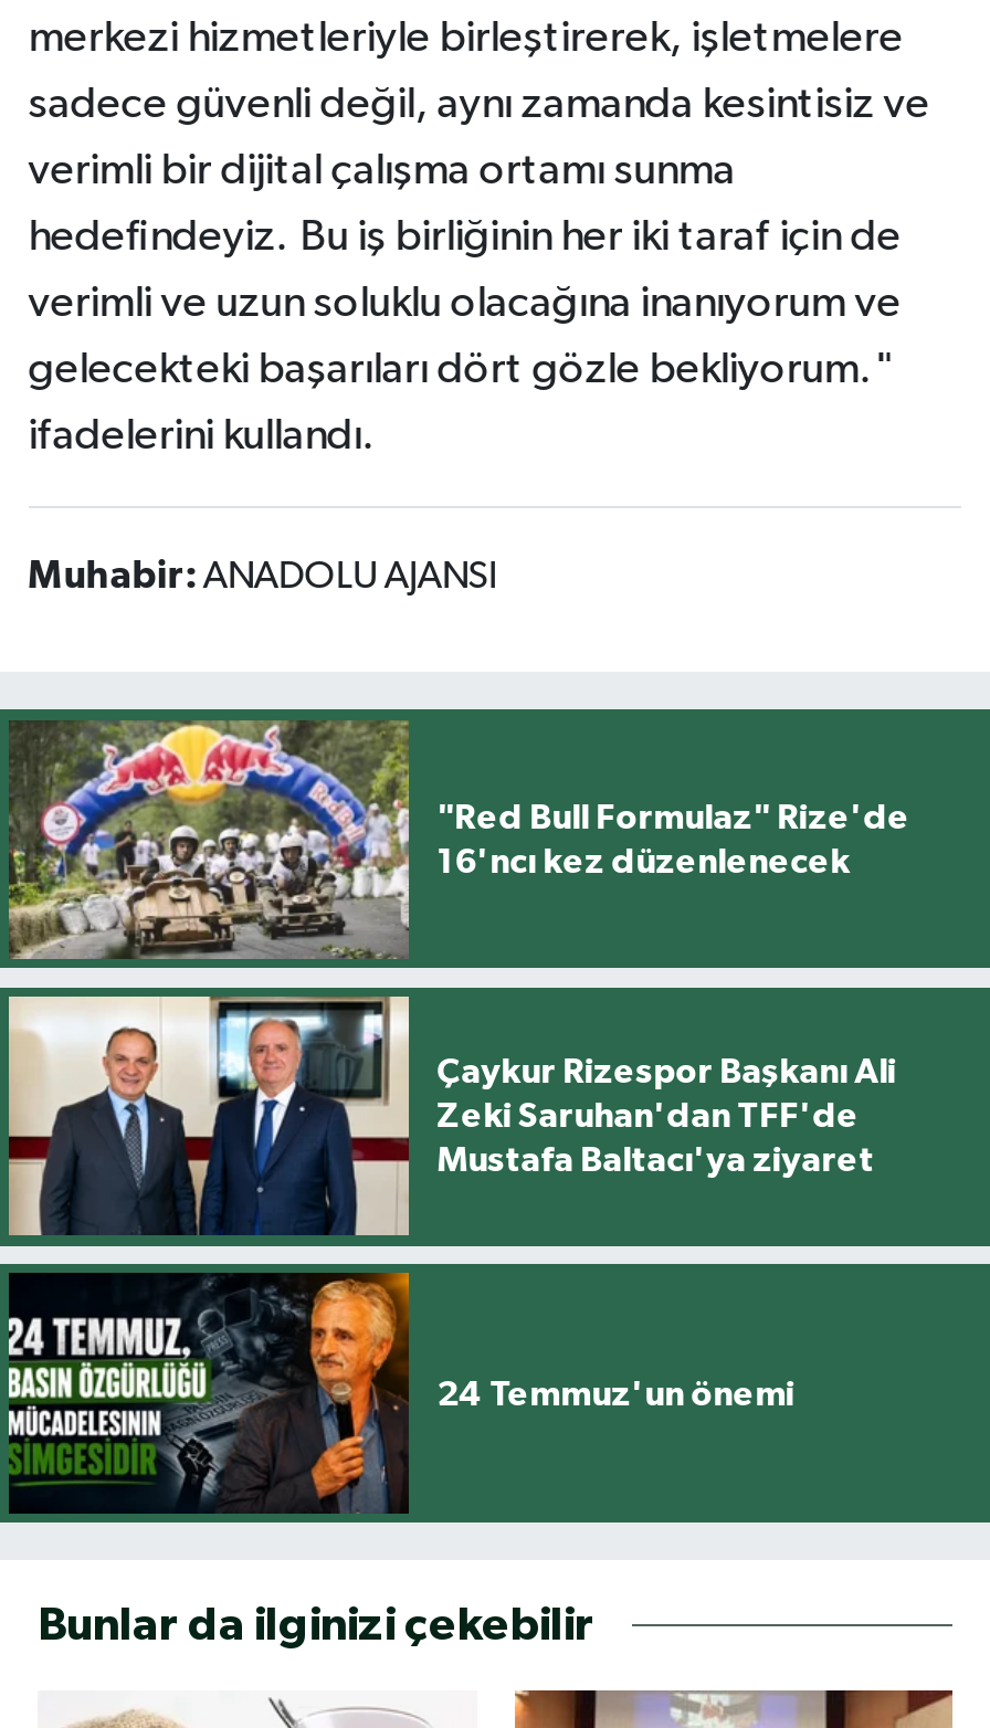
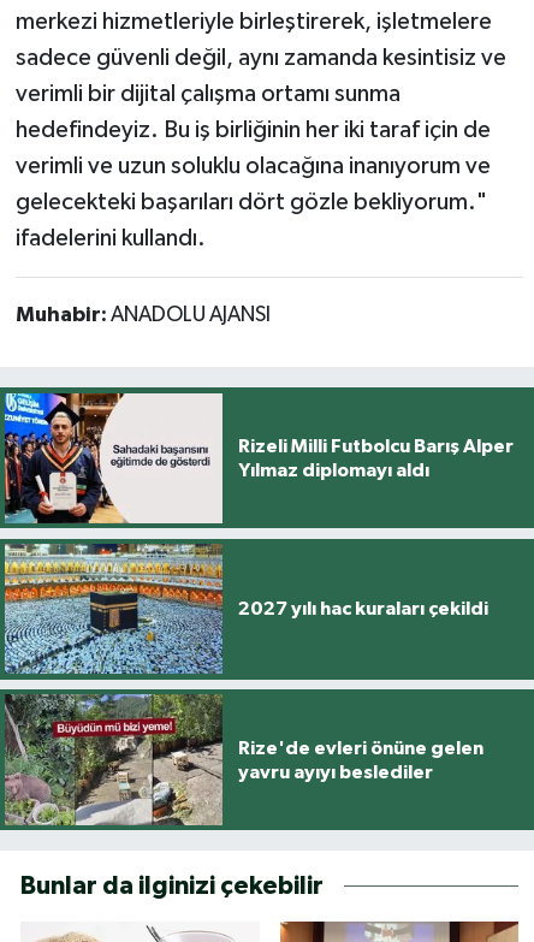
- [image]
- "Red Bull Formulaz" Rize'de
- 16'ncı kez düzenlenecek
+ [image]
+ Rizeli Milli Futbolcu Barış Alper
+ Yılmaz diplomayı aldı

- [image]
- Çaykur Rizespor Başkanı Ali
- Zeki Saruhan'dan TFF'de
- Mustafa Baltacı'ya ziyaret
+ [image]
+ 2027 yılı hac kuraları çekildi

- [image]
- 24 Temmuz'un önemi
+ [image]
+ Rize'de evleri önüne gelen
+ yavru ayıyı beslediler
